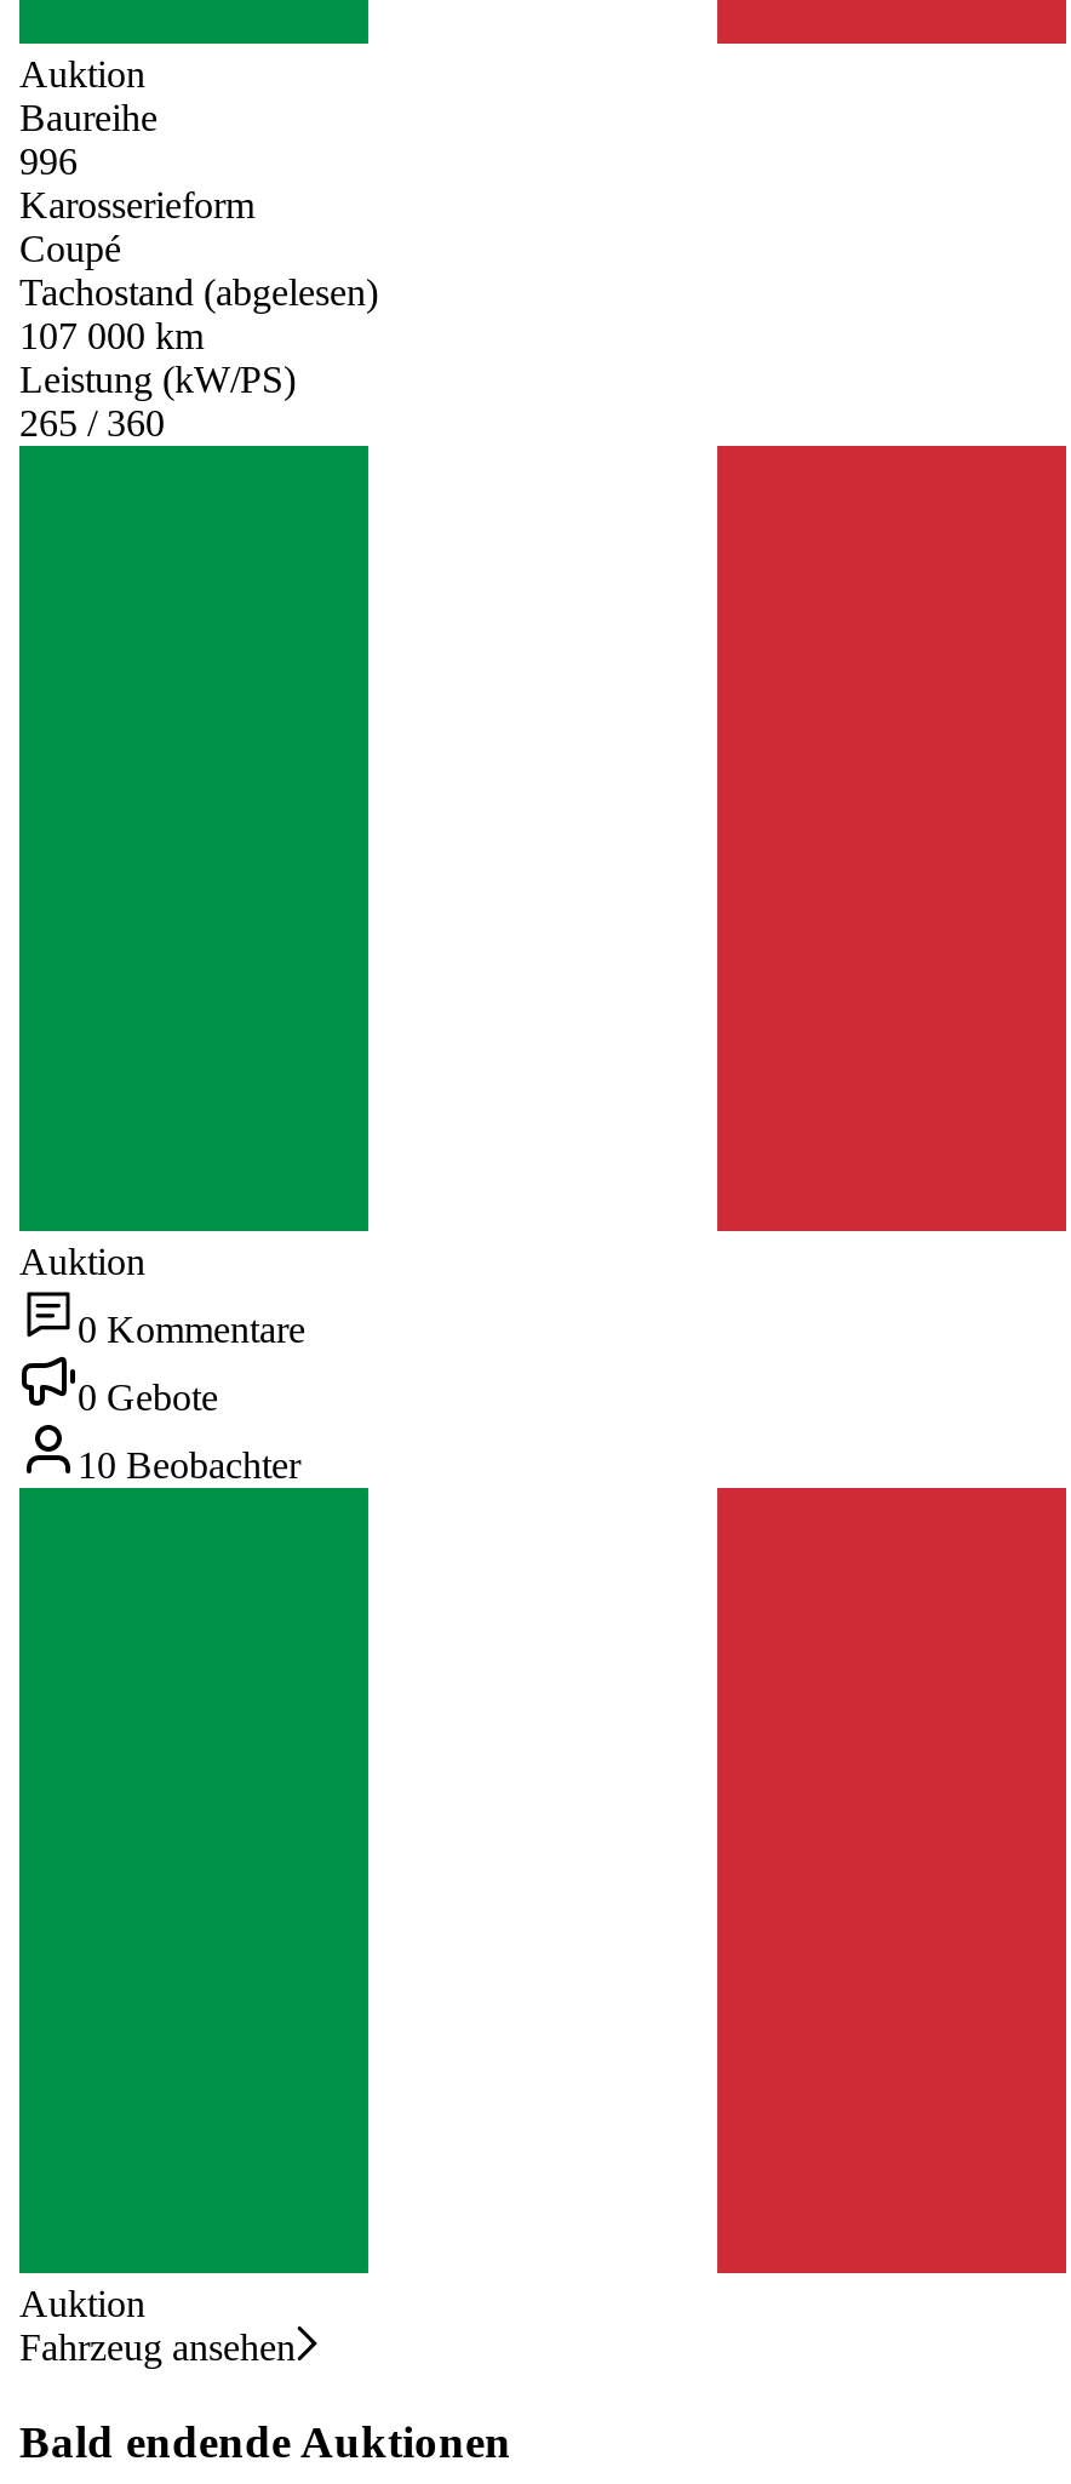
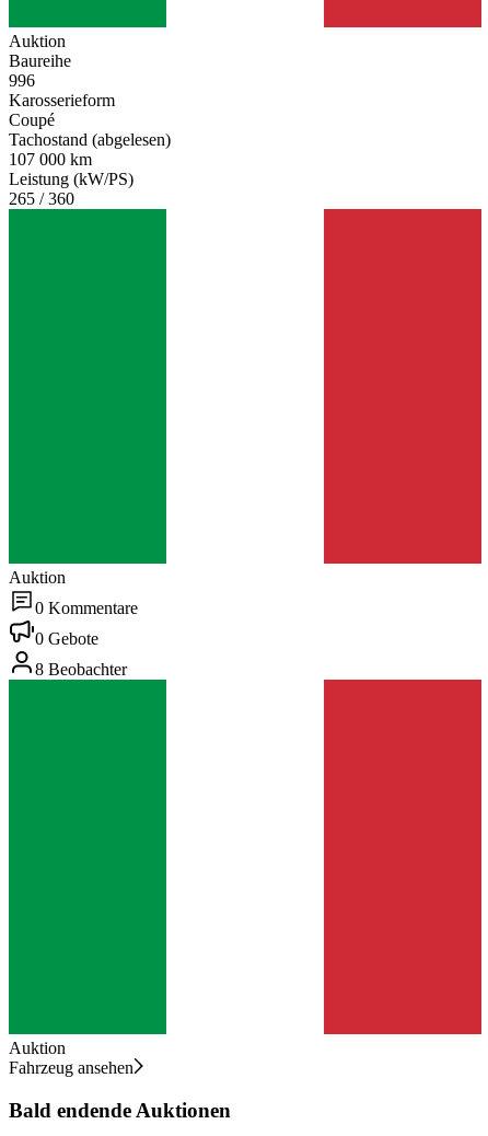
- 10 Beobachter
+ 8 Beobachter
